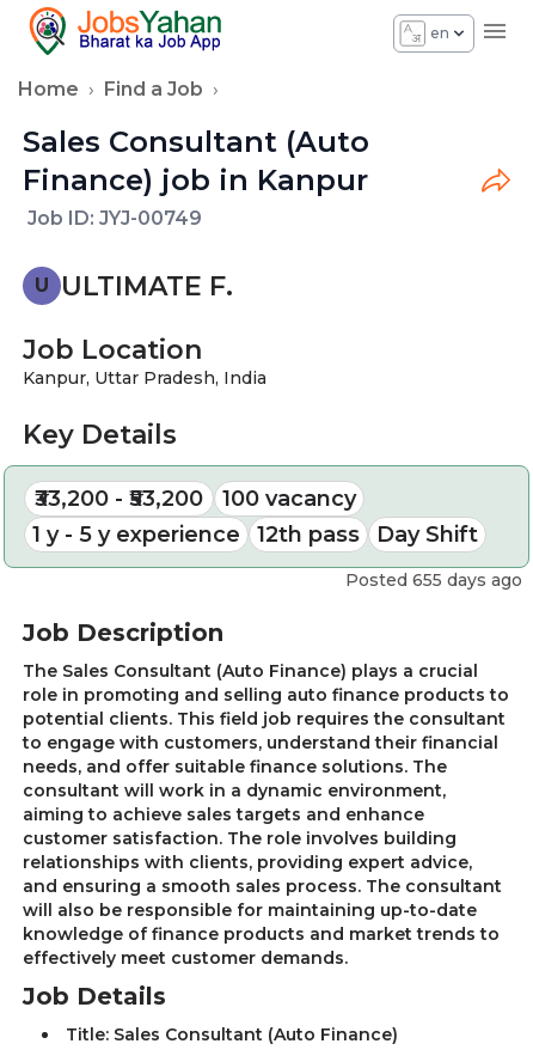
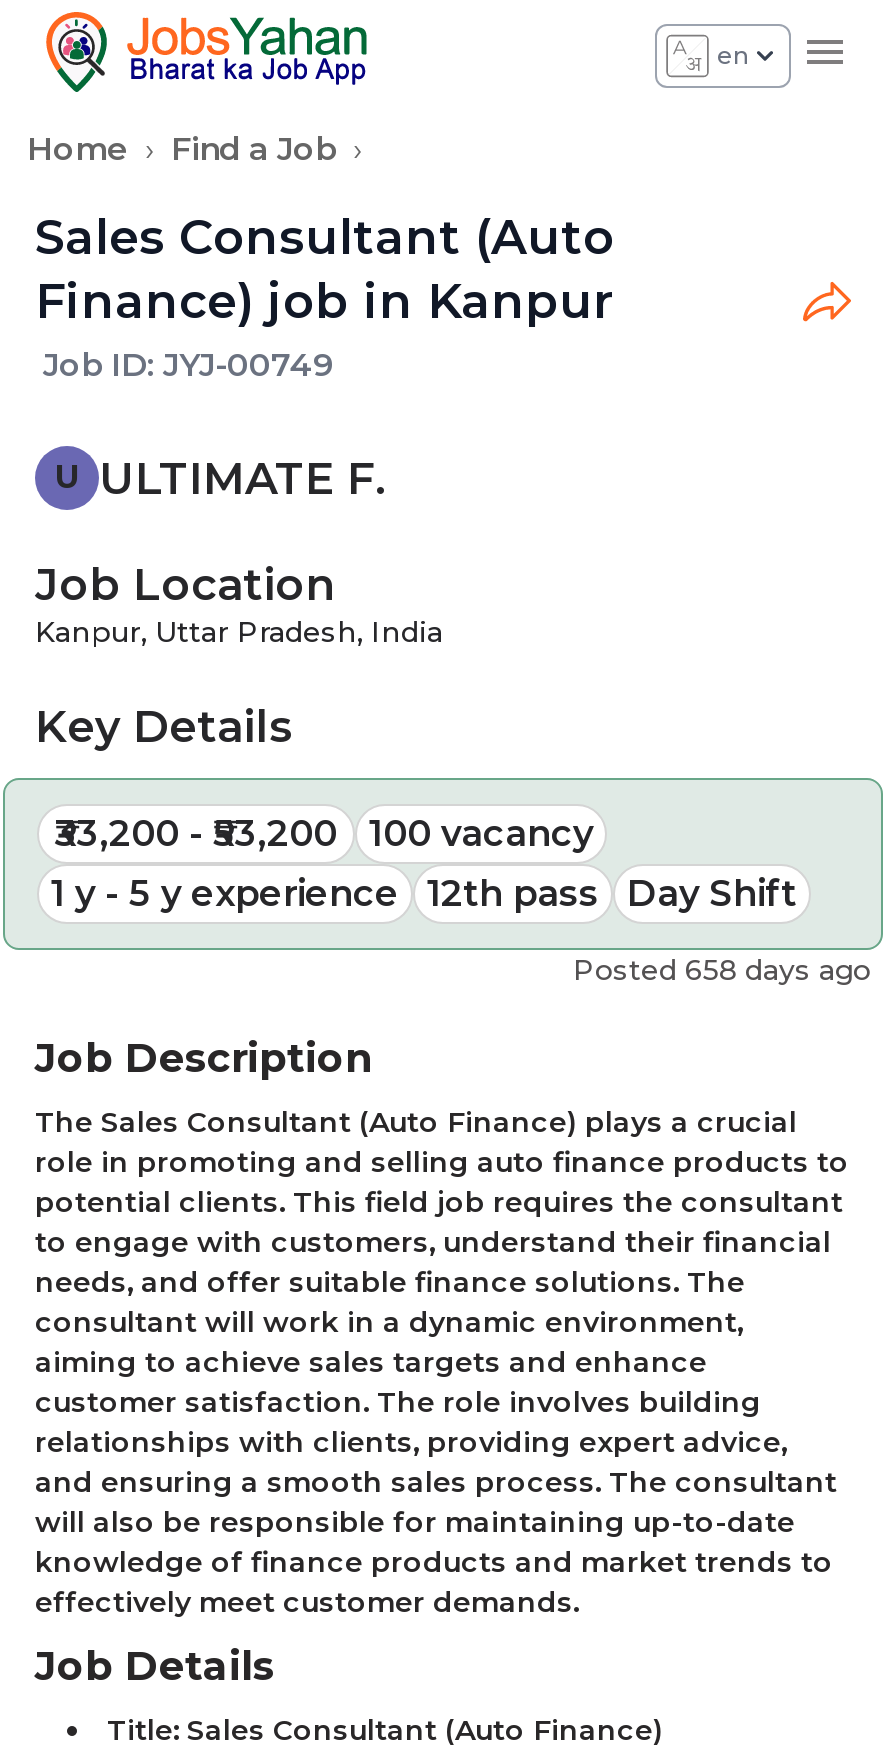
- Posted 655 days ago
+ Posted 658 days ago
